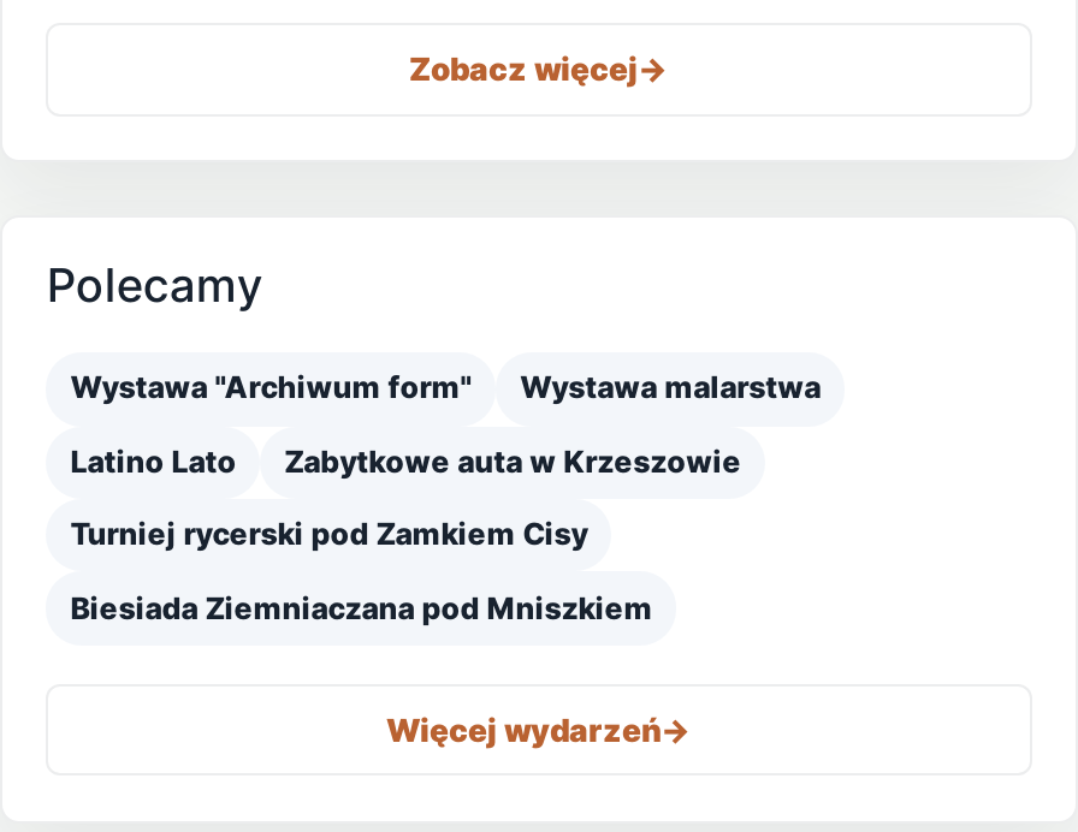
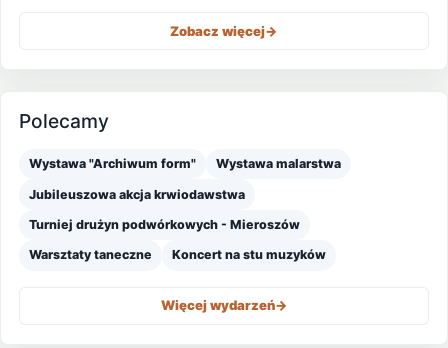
- Latino Lato
- Zabytkowe auta w Krzeszowie
+ Jubileuszowa akcja krwiodawstwa

- Turniej rycerski pod Zamkiem Cisy
+ Turniej drużyn podwórkowych - Mieroszów

- Biesiada Ziemniaczana pod Mniszkiem
+ Warsztaty taneczne
+ Koncert na stu muzyków
